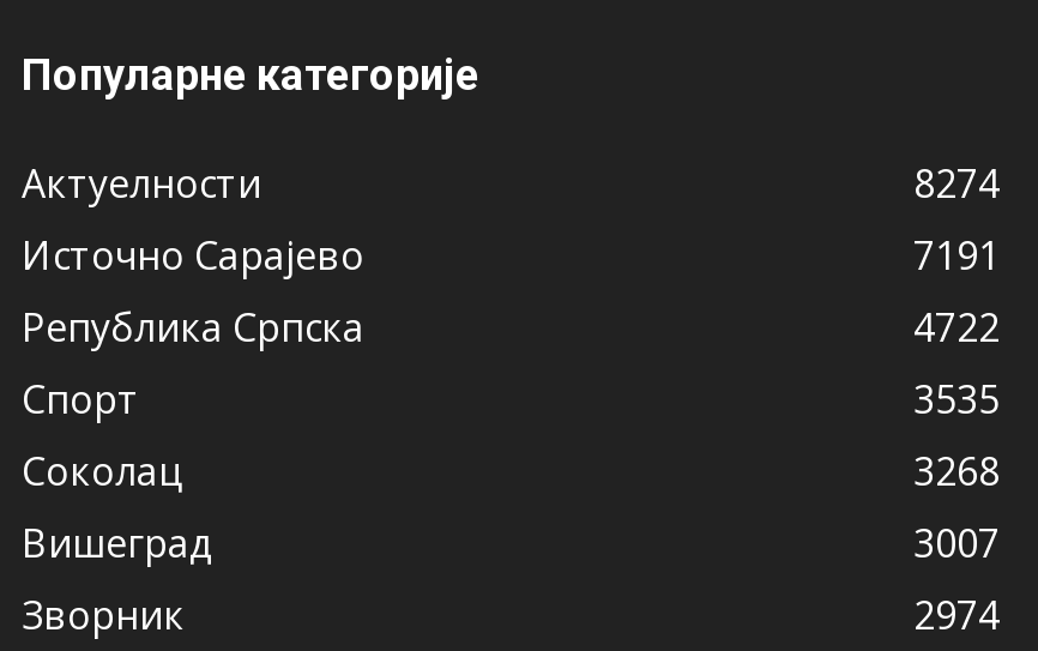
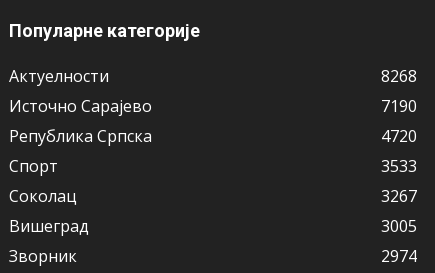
- 8274
+ 8268

- 7191
+ 7190

- 4722
+ 4720

- 3535
+ 3533

- 3268
+ 3267

- 3007
+ 3005
